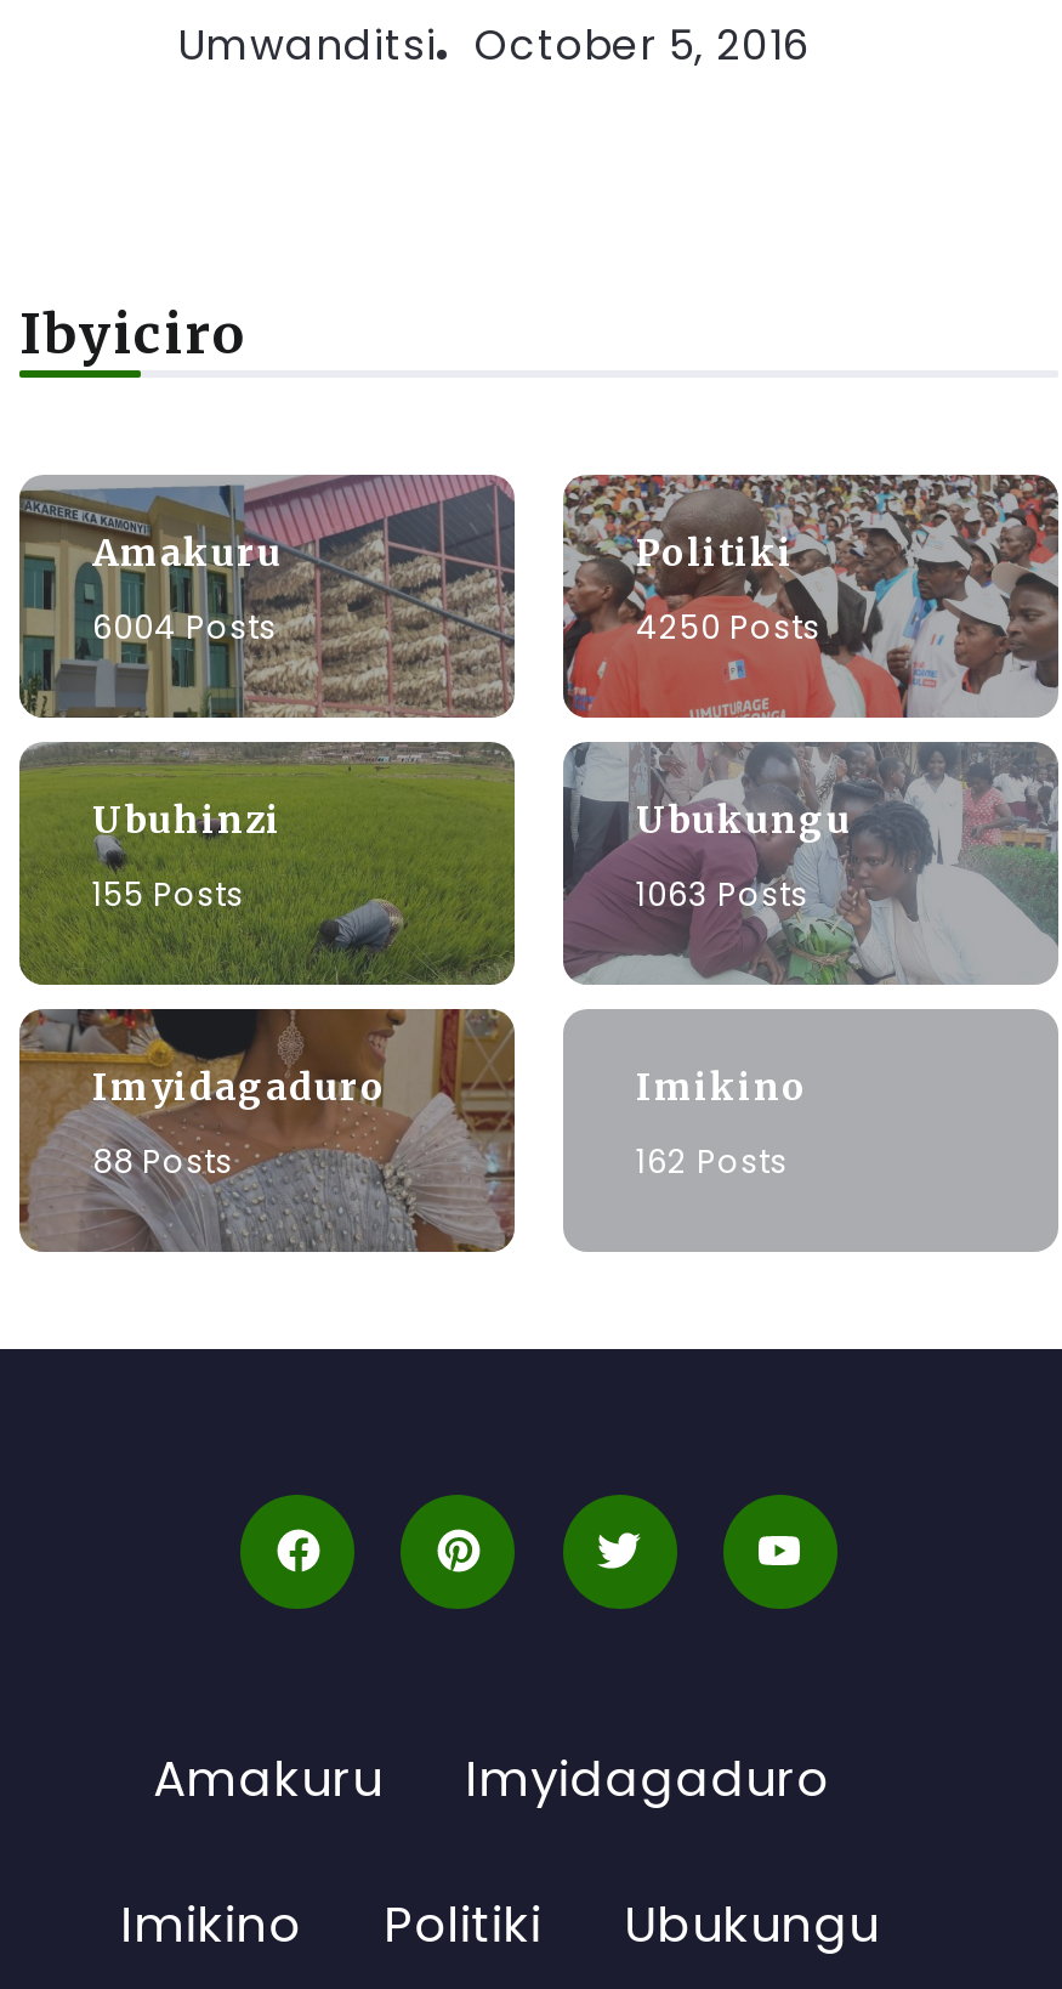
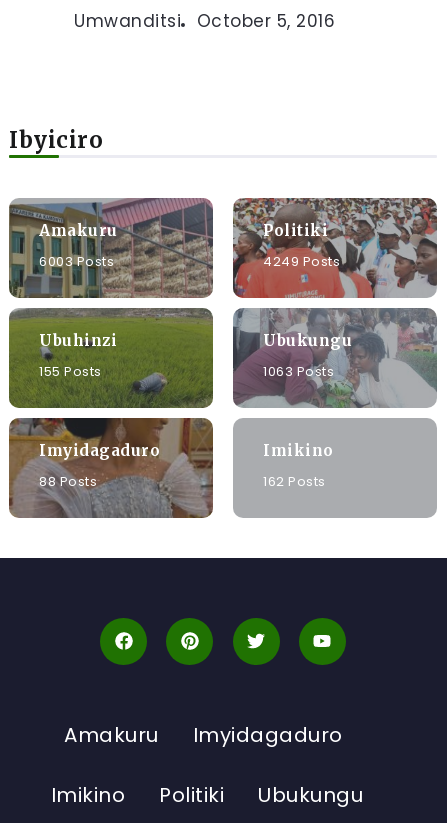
- 6004 Posts
+ 6003 Posts

- 4250 Posts
+ 4249 Posts
